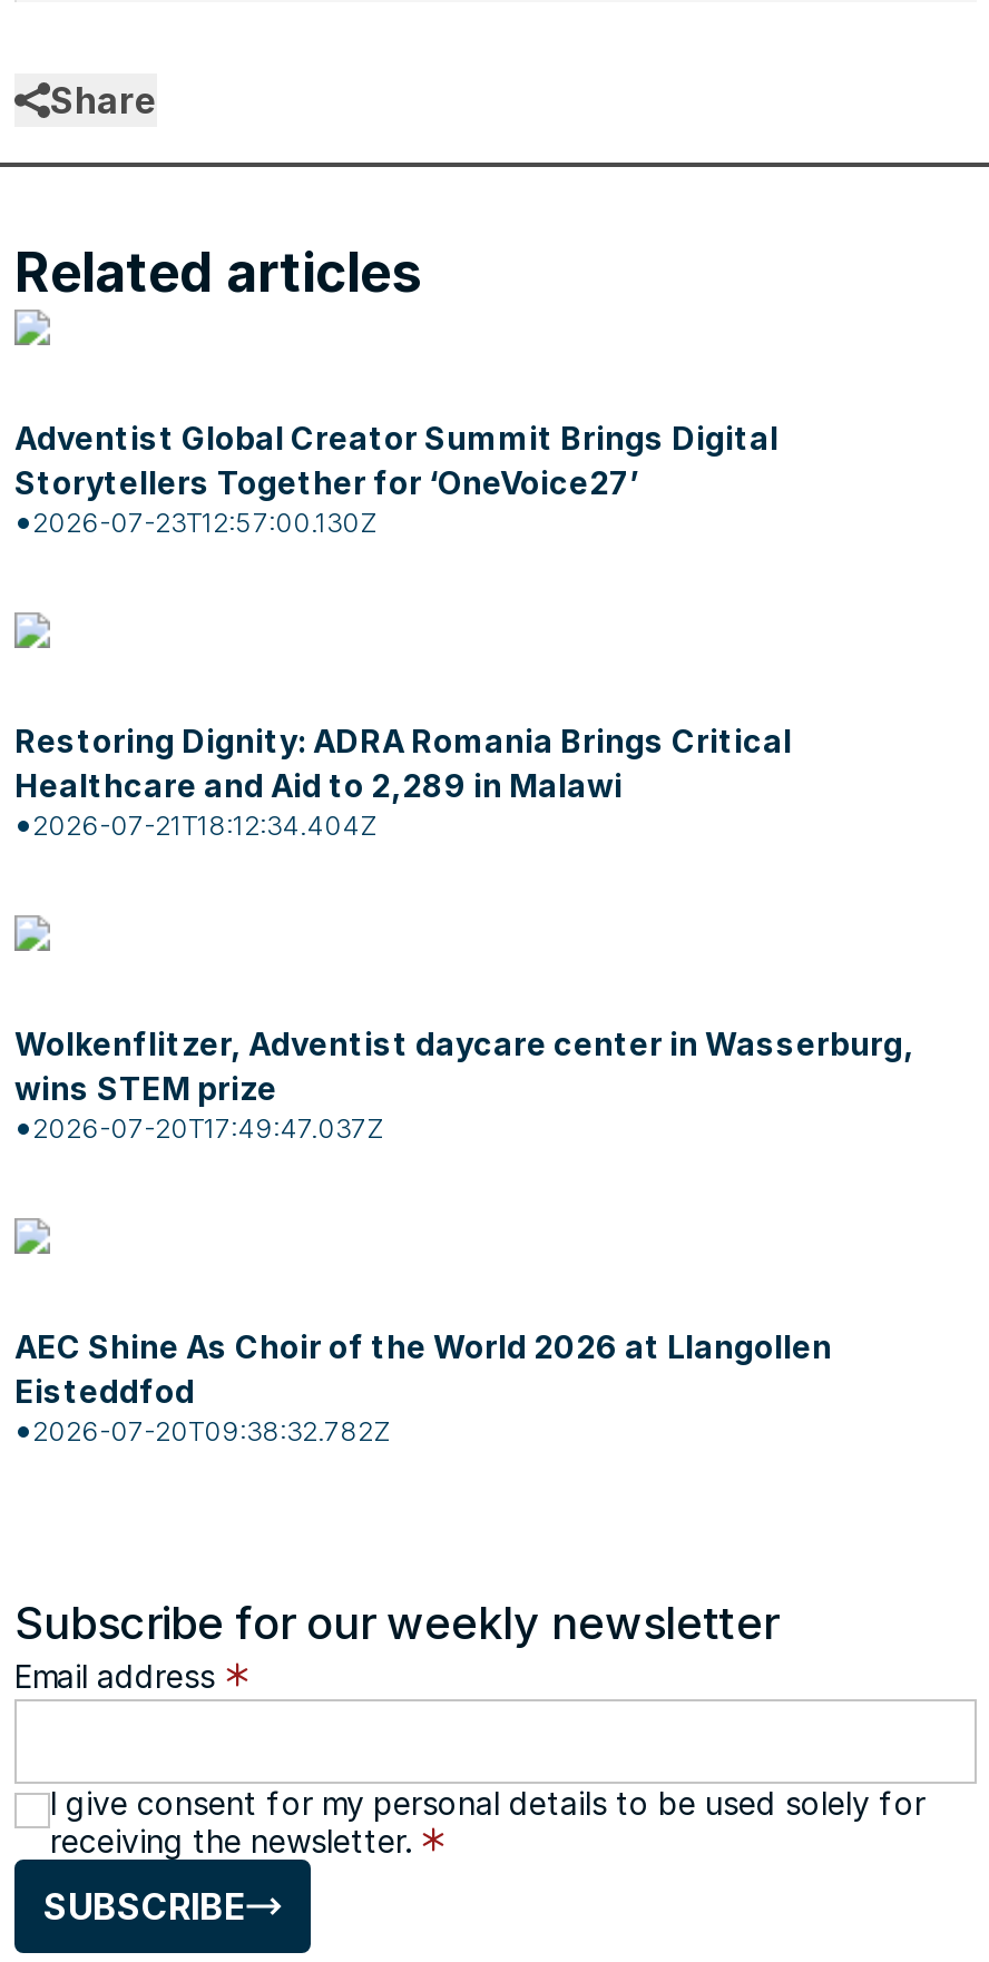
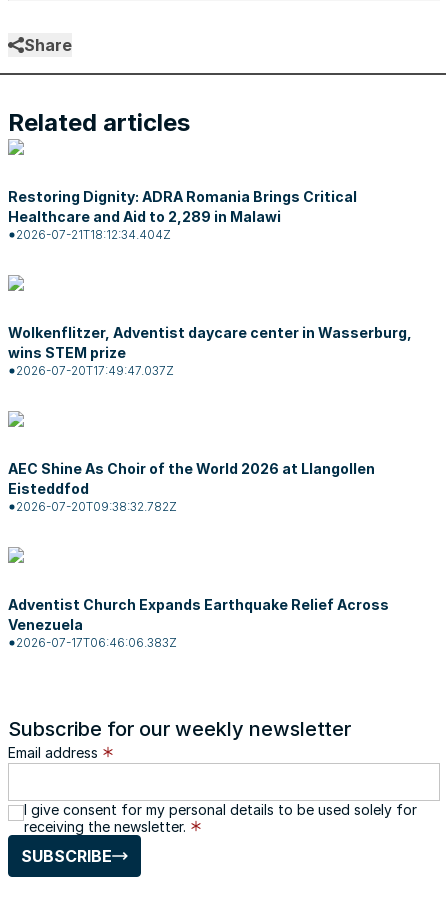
- Adventist Global Creator Summit Brings Digital
- Storytellers Together for ‘OneVoice27’
- 2026-07-23T12:57:00.130Z

moved up: Restoring Dignity: ADRA Romania Brings Critical | Healthcare and Aid to 2,289 in Malawi | 2026-07-21T18:12:34.404Z | ... | Eisteddfod | 2026-07-20T09:38:32.782Z

+ Adventist Church Expands Earthquake Relief Across
+ Venezuela
+ 2026-07-17T06:46:06.383Z
